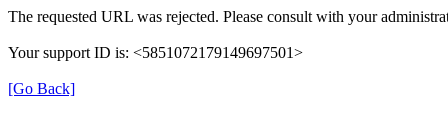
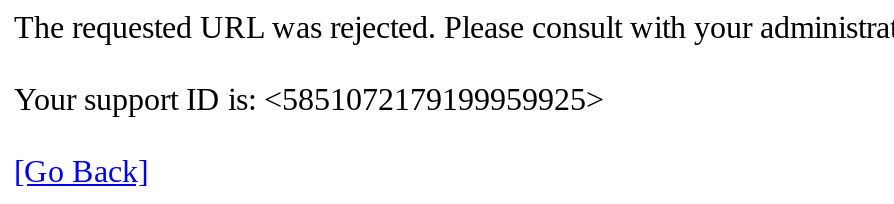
- Your support ID is: <5851072179149697501>
+ Your support ID is: <5851072179199959925>
